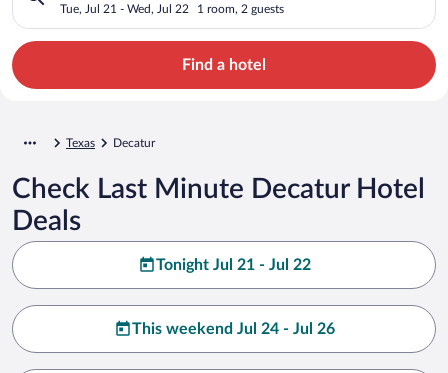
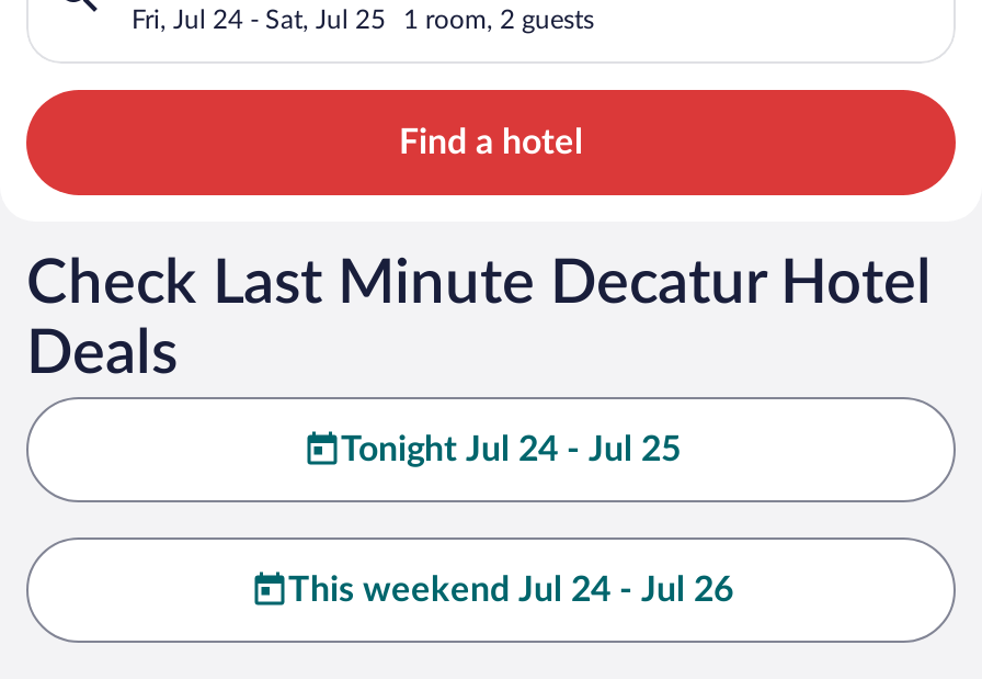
- Tue, Jul 21 - Wed, Jul 22
+ Fri, Jul 24 - Sat, Jul 25

- Texas
- Decatur

- Tonight Jul 21 - Jul 22
+ Tonight Jul 24 - Jul 25
